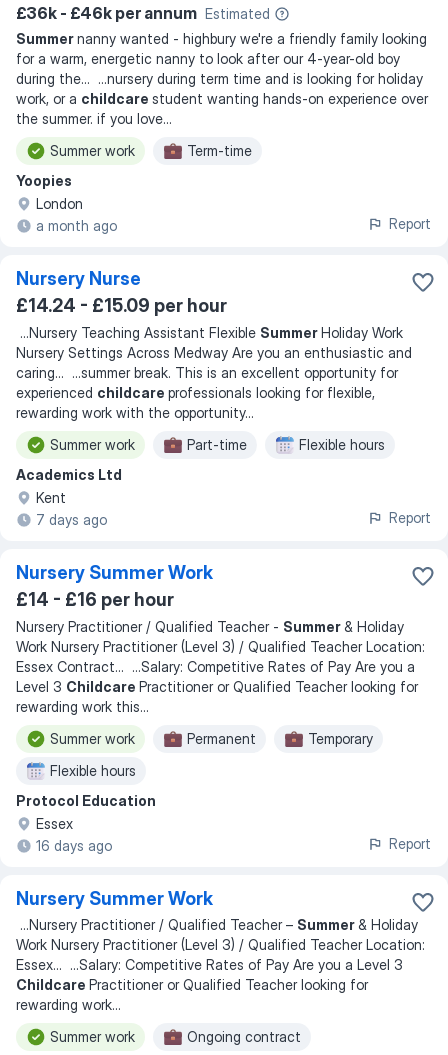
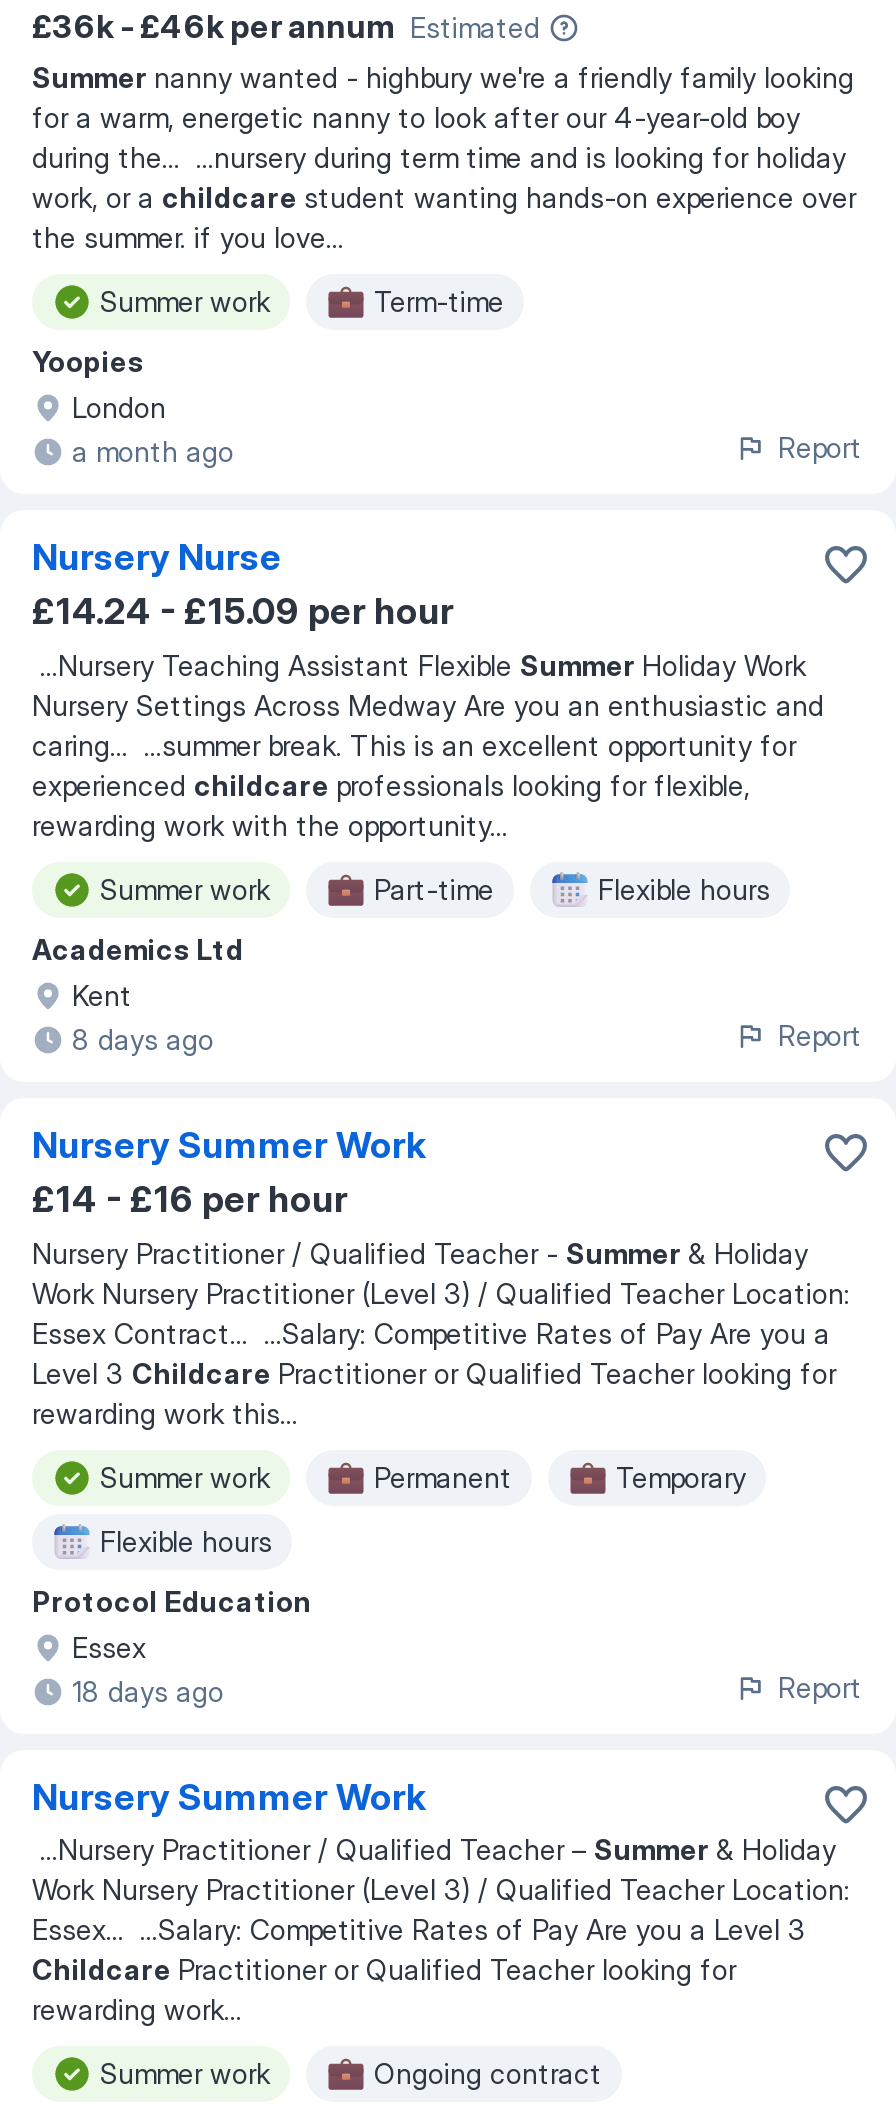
- 7 days ago
+ 8 days ago

- 16 days ago
+ 18 days ago
